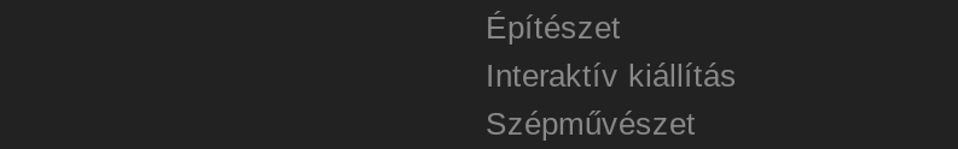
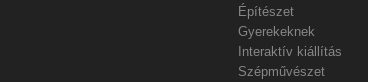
+ Gyerekeknek
